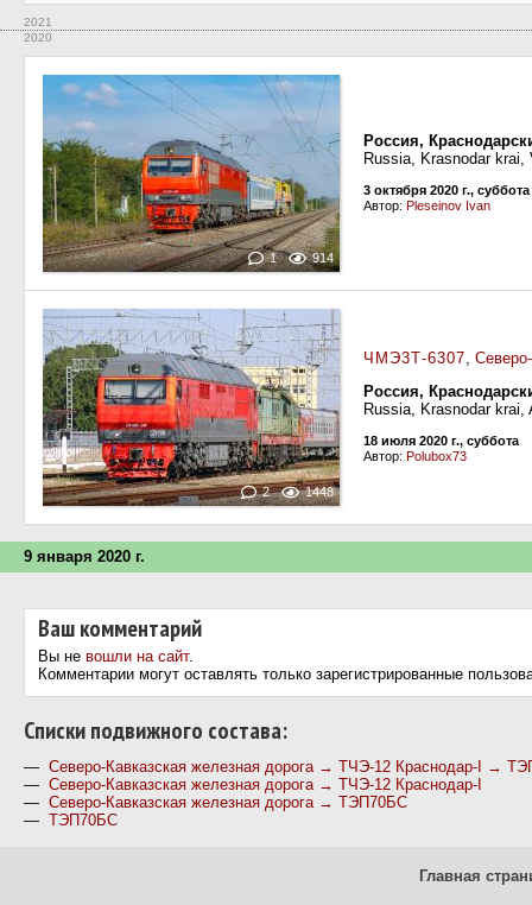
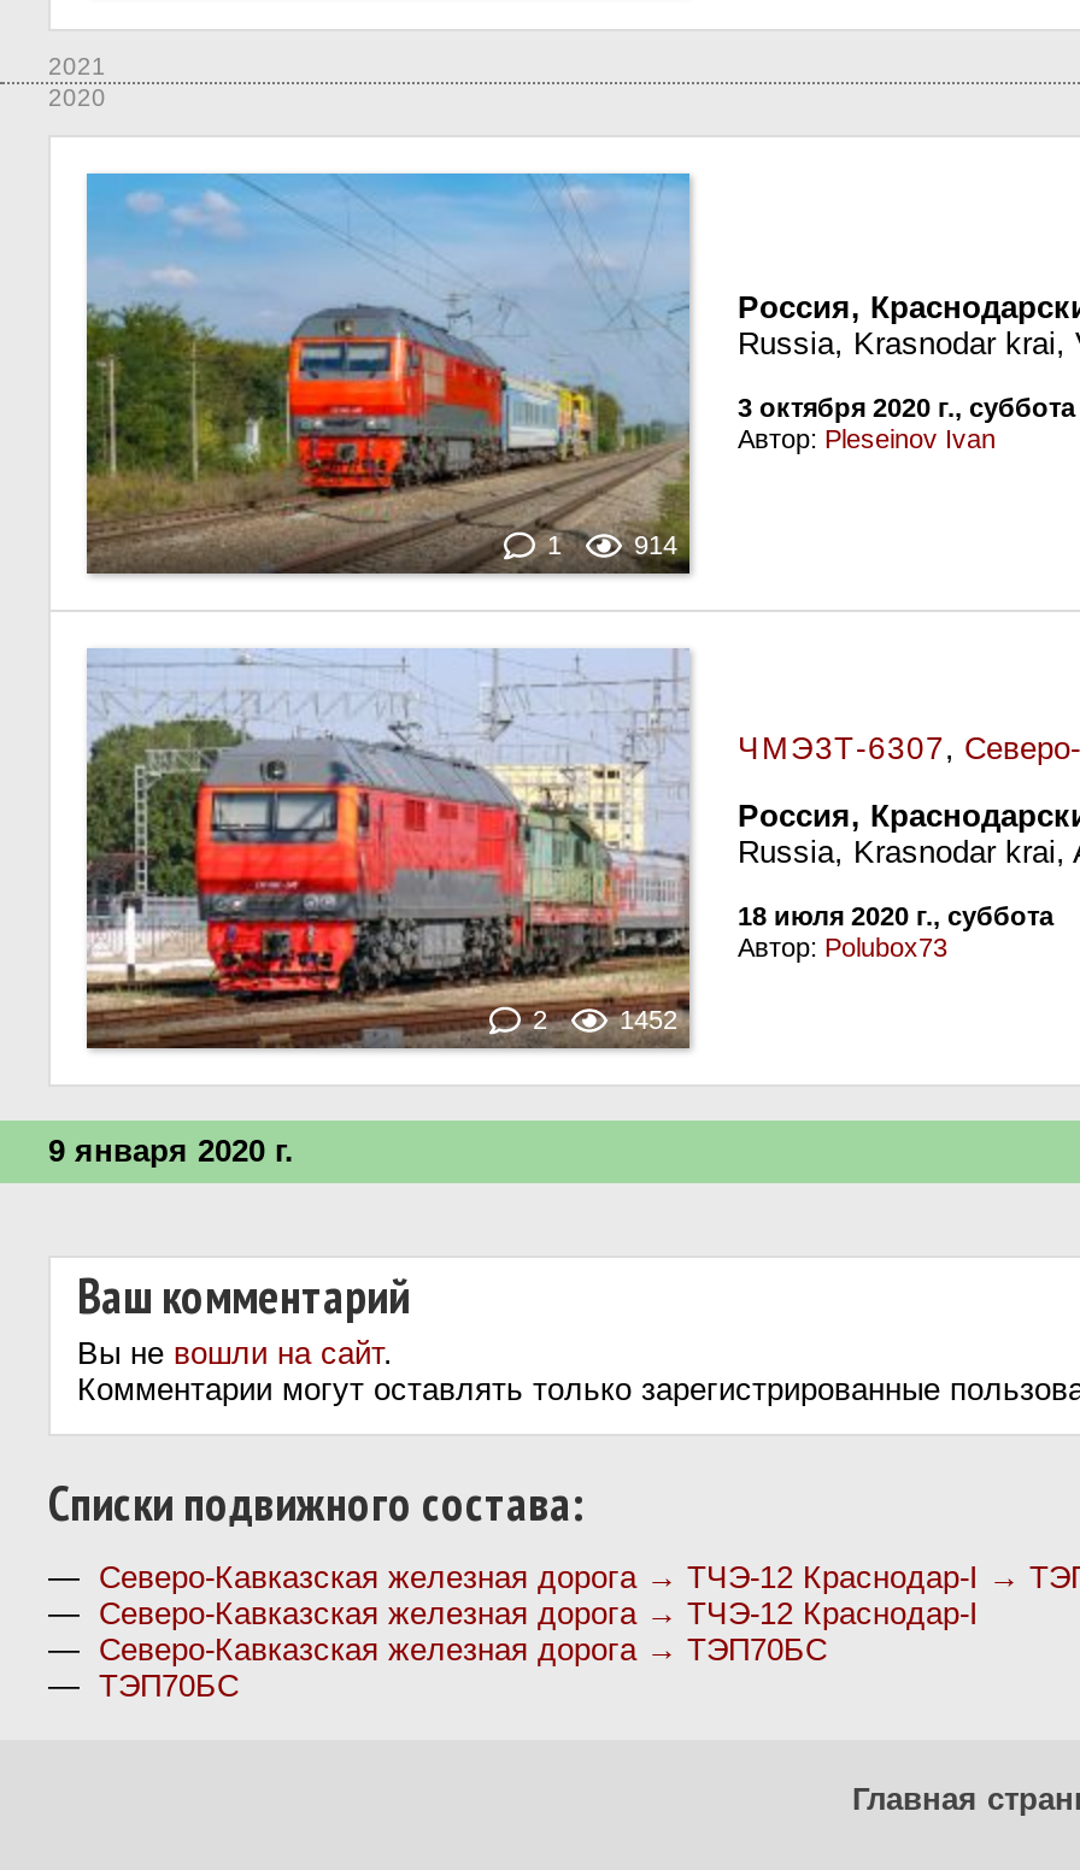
- 1448
+ 1452
